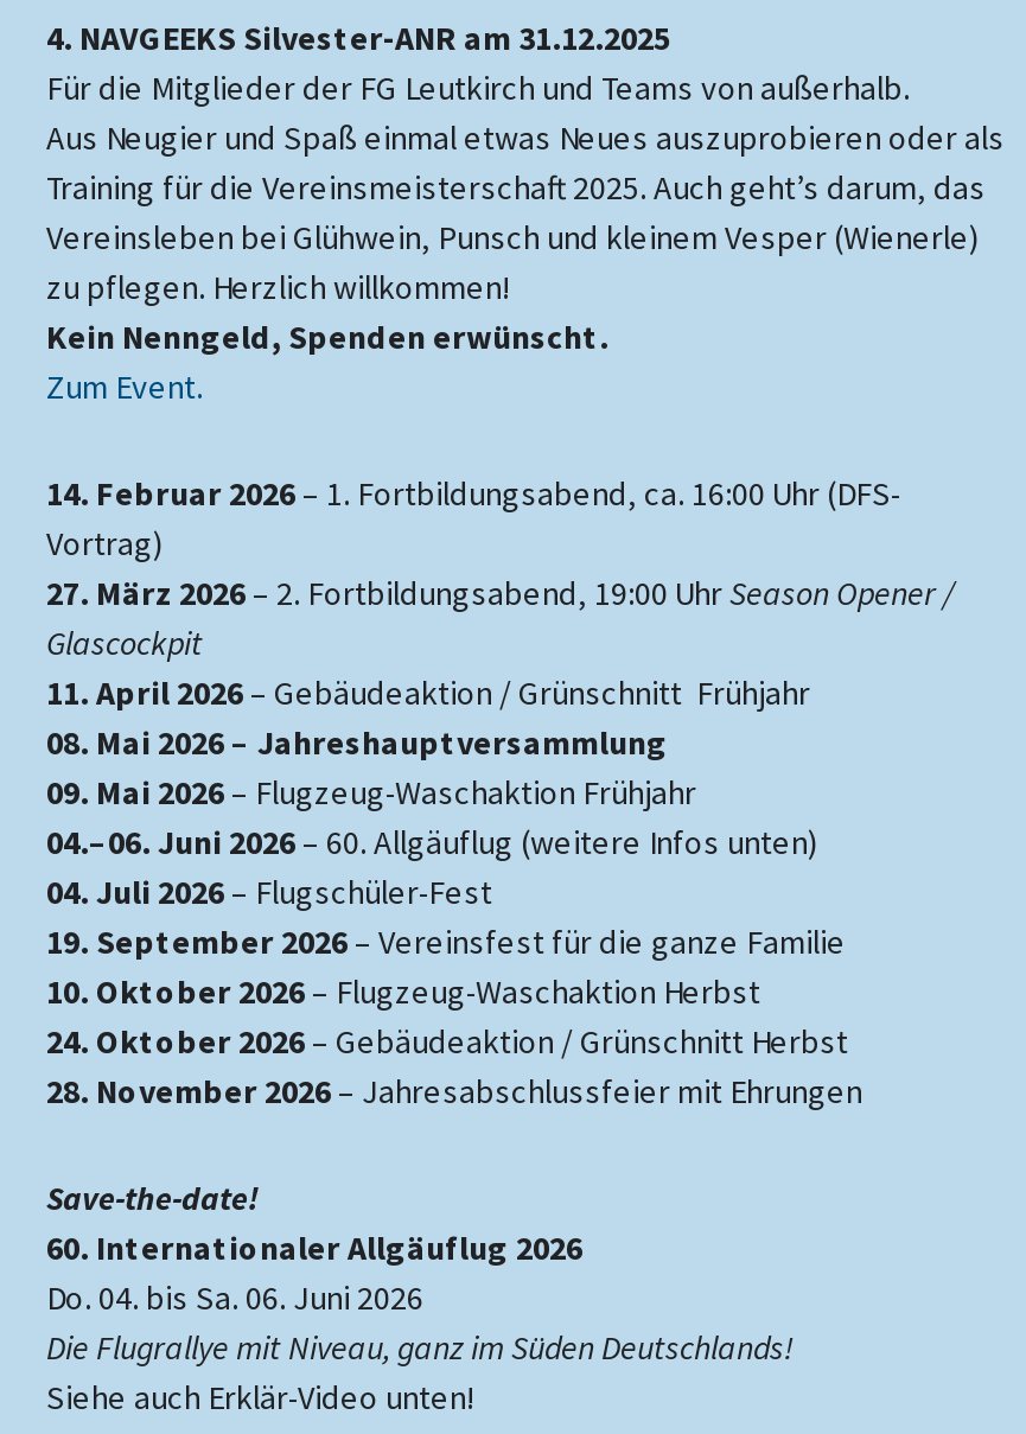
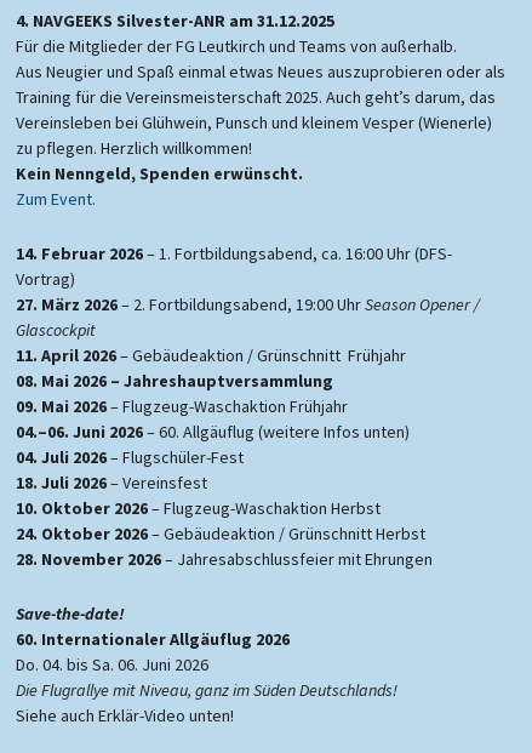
- 19. September 2026 – Vereinsfest für die ganze Familie
+ 18. Juli 2026 – Vereinsfest
